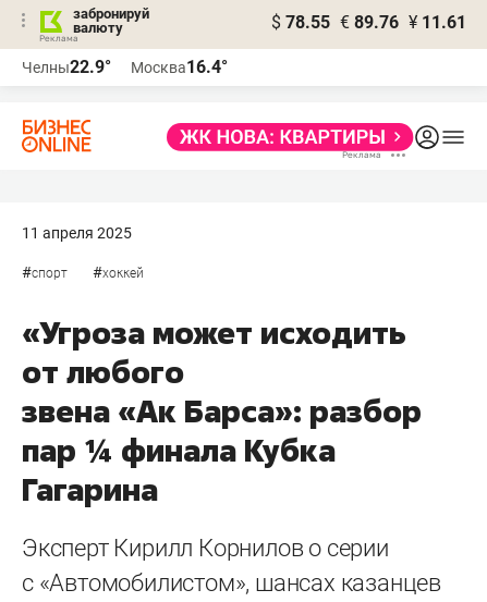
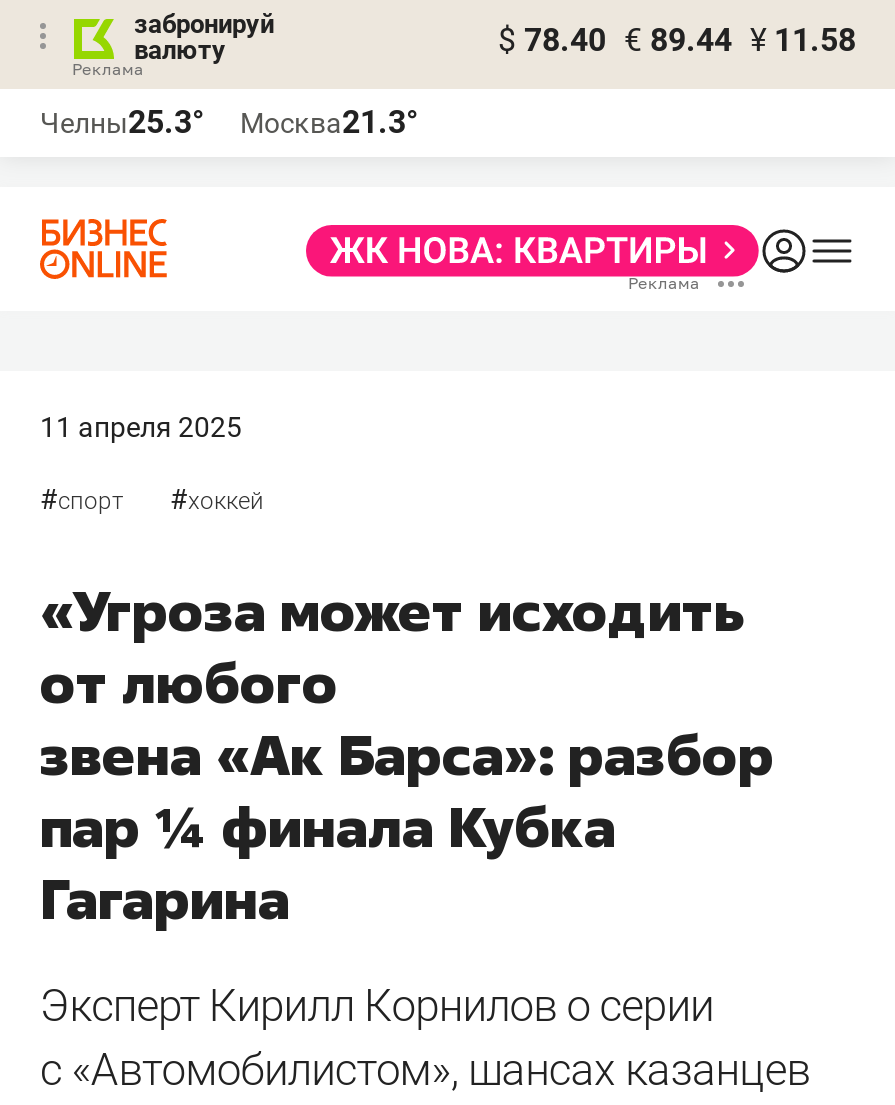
- $ 78.55 € 89.76 ¥ 11.61
+ $ 78.40 € 89.44 ¥ 11.58

- Челны22.9°
+ Челны25.3°

- Москва16.4°
+ Москва21.3°
